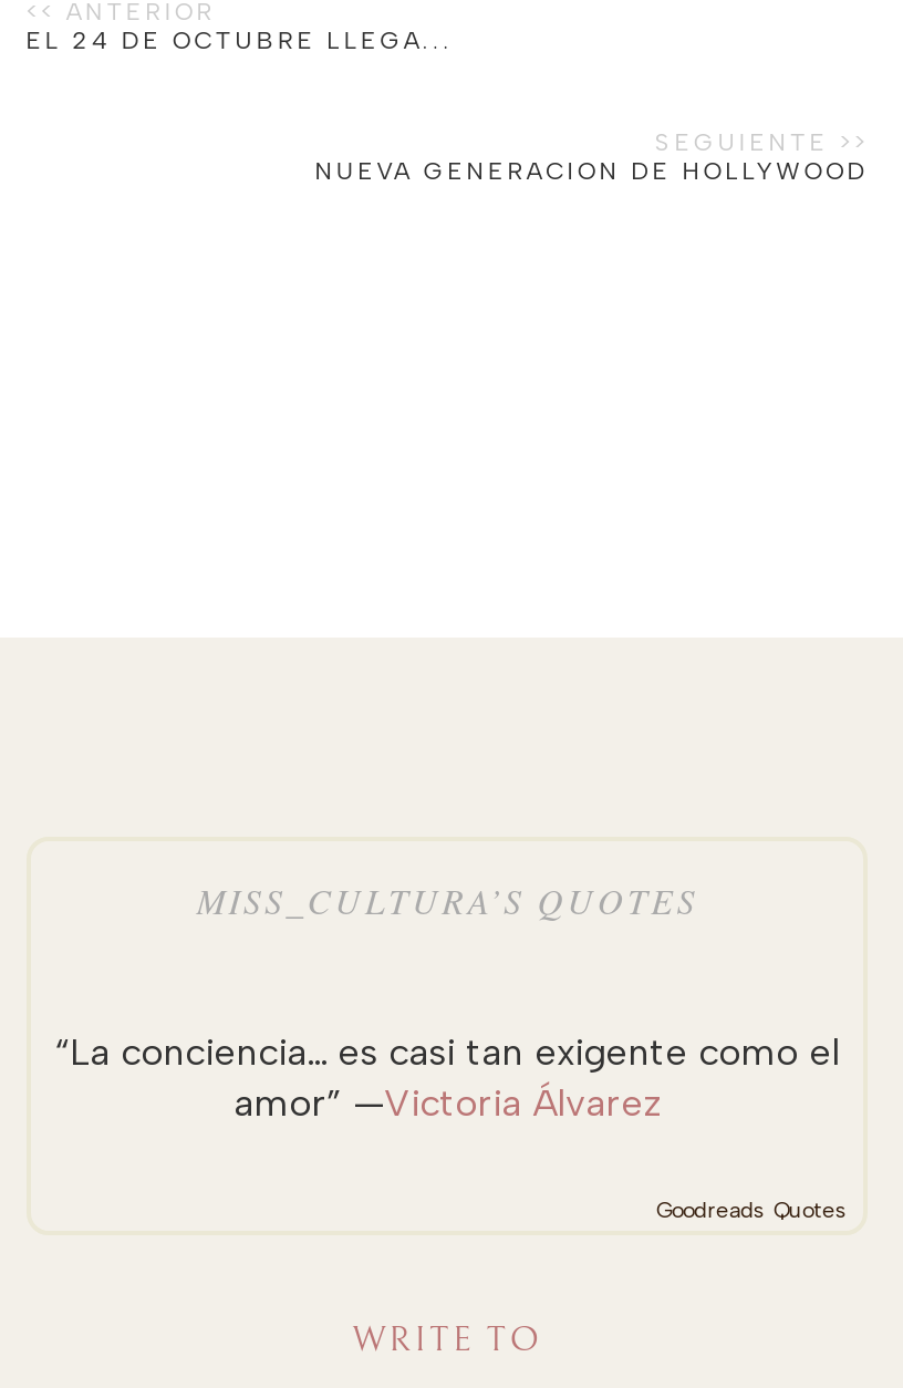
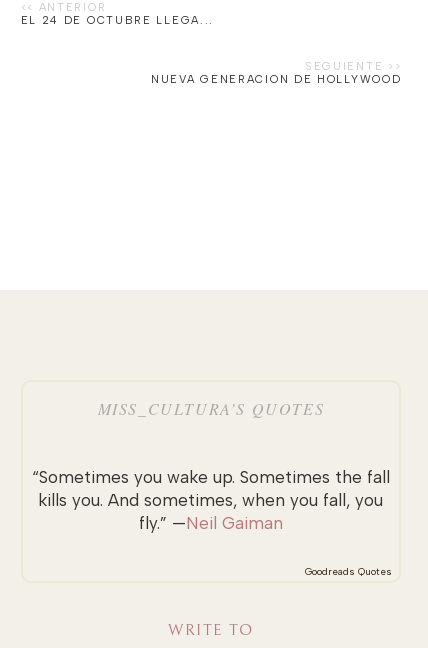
- “La conciencia… es casi tan exigente como el
- amor” —Victoria Álvarez
+ “Sometimes you wake up. Sometimes the fall
+ kills you. And sometimes, when you fall, you
+ fly.” —Neil Gaiman
